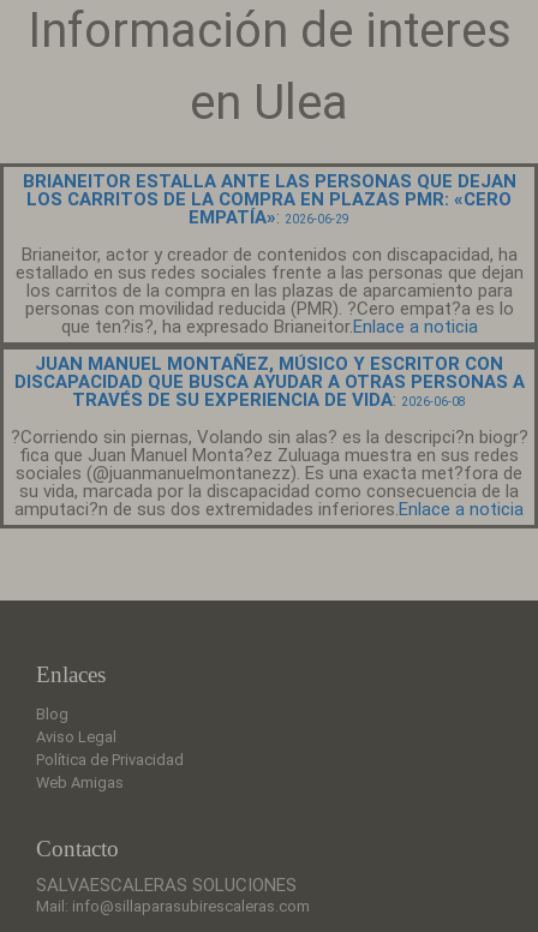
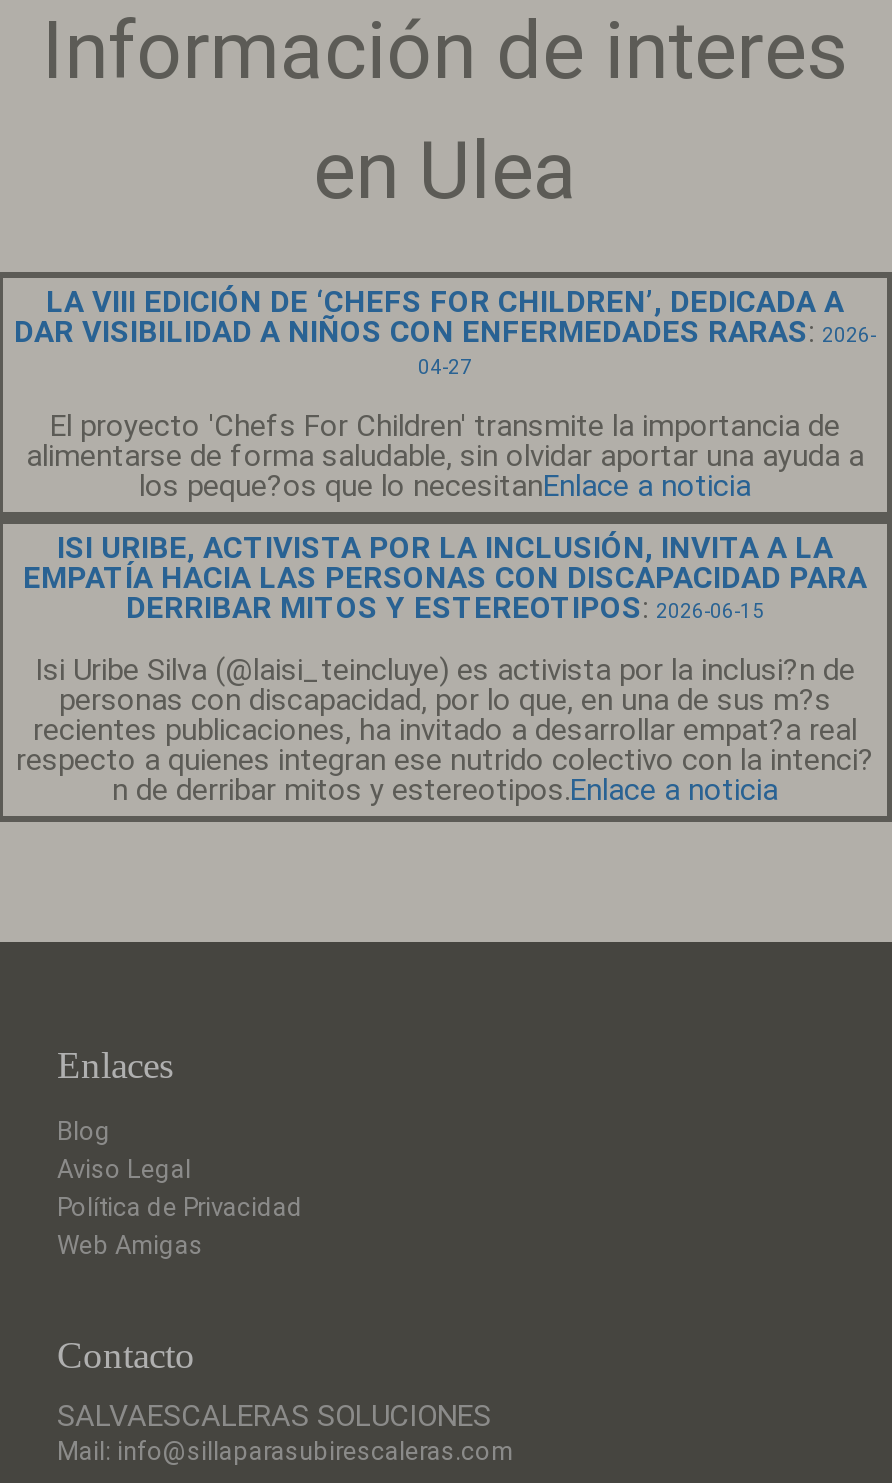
- BRIANEITOR ESTALLA ANTE LAS PERSONAS QUE DEJAN
- LOS CARRITOS DE LA COMPRA EN PLAZAS PMR: «CERO
- EMPATÍA»: 2026-06-29
+ LA VIII EDICIÓN DE ‘CHEFS FOR CHILDREN’, DEDICADA A
+ DAR VISIBILIDAD A NIÑOS CON ENFERMEDADES RARAS: 2026-
+ 04-27

- Brianeitor, actor y creador de contenidos con discapacidad, ha
- estallado en sus redes sociales frente a las personas que dejan
- los carritos de la compra en las plazas de aparcamiento para
- personas con movilidad reducida (PMR). ?Cero empat?a es lo
- que ten?is?, ha expresado Brianeitor.Enlace a noticia
+ El proyecto 'Chefs For Children' transmite la importancia de
+ alimentarse de forma saludable, sin olvidar aportar una ayuda a
+ los peque?os que lo necesitanEnlace a noticia

- JUAN MANUEL MONTAÑEZ, MÚSICO Y ESCRITOR CON
- DISCAPACIDAD QUE BUSCA AYUDAR A OTRAS PERSONAS A
- TRAVÉS DE SU EXPERIENCIA DE VIDA: 2026-06-08
+ ISI URIBE, ACTIVISTA POR LA INCLUSIÓN, INVITA A LA
+ EMPATÍA HACIA LAS PERSONAS CON DISCAPACIDAD PARA
+ DERRIBAR MITOS Y ESTEREOTIPOS: 2026-06-15

- ?Corriendo sin piernas, Volando sin alas? es la descripci?n biogr?
- fica que Juan Manuel Monta?ez Zuluaga muestra en sus redes
- sociales (@juanmanuelmontanezz). Es una exacta met?fora de
- su vida, marcada por la discapacidad como consecuencia de la
- amputaci?n de sus dos extremidades inferiores.Enlace a noticia
+ Isi Uribe Silva (@laisi_teincluye) es activista por la inclusi?n de
+ personas con discapacidad, por lo que, en una de sus m?s
+ recientes publicaciones, ha invitado a desarrollar empat?a real
+ respecto a quienes integran ese nutrido colectivo con la intenci?
+ n de derribar mitos y estereotipos.Enlace a noticia
